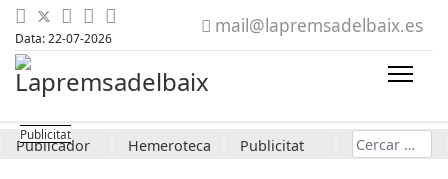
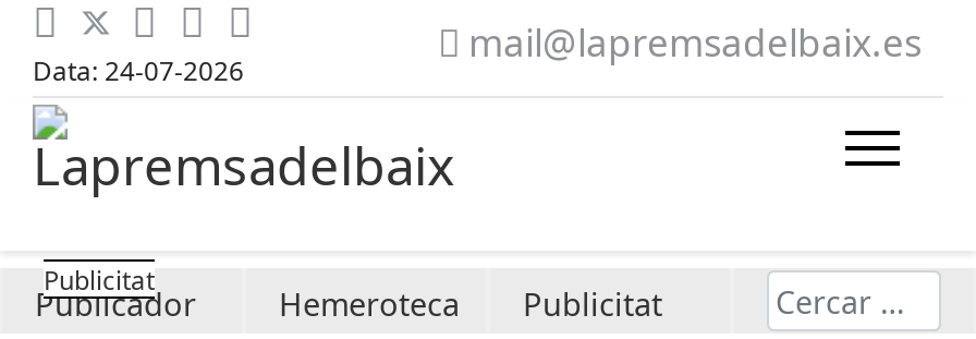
- Data: 22-07-2026
+ Data: 24-07-2026
